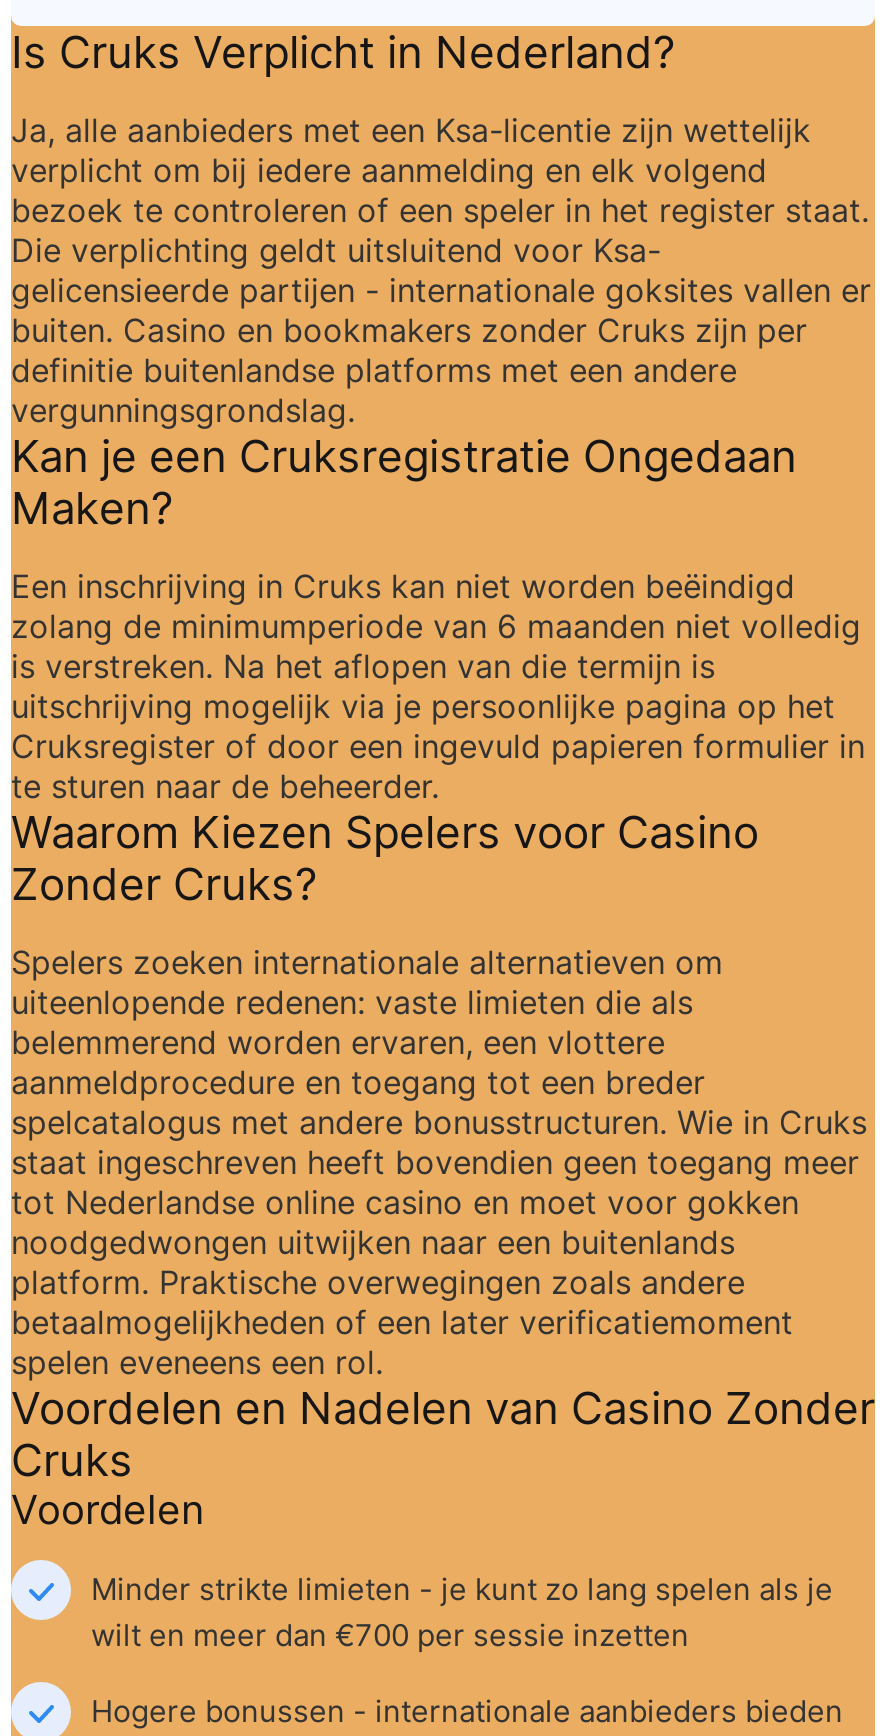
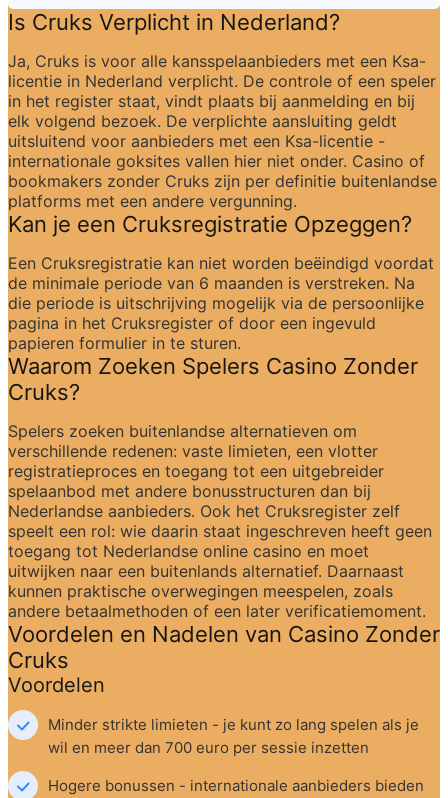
- Ja, alle aanbieders met een Ksa-licentie zijn wettelijk
- verplicht om bij iedere aanmelding en elk volgend
- bezoek te controleren of een speler in het register staat.
- Die verplichting geldt uitsluitend voor Ksa-
- gelicensieerde partijen - internationale goksites vallen er
- buiten. Casino en bookmakers zonder Cruks zijn per
- definitie buitenlandse platforms met een andere
- vergunningsgrondslag.
- Kan je een Cruksregistratie Ongedaan
- Maken?
+ Ja, Cruks is voor alle kansspelaanbieders met een Ksa-
+ licentie in Nederland verplicht. De controle of een speler
+ in het register staat, vindt plaats bij aanmelding en bij
+ elk volgend bezoek. De verplichte aansluiting geldt
+ uitsluitend voor aanbieders met een Ksa-licentie -
+ internationale goksites vallen hier niet onder. Casino of
+ bookmakers zonder Cruks zijn per definitie buitenlandse
+ platforms met een andere vergunning.
+ Kan je een Cruksregistratie Opzeggen?

- Een inschrijving in Cruks kan niet worden beëindigd
- zolang de minimumperiode van 6 maanden niet volledig
- is verstreken. Na het aflopen van die termijn is
- uitschrijving mogelijk via je persoonlijke pagina op het
- Cruksregister of door een ingevuld papieren formulier in
- te sturen naar de beheerder.
- Waarom Kiezen Spelers voor Casino
- Zonder Cruks?
+ Een Cruksregistratie kan niet worden beëindigd voordat
+ de minimale periode van 6 maanden is verstreken. Na
+ die periode is uitschrijving mogelijk via de persoonlijke
+ pagina in het Cruksregister of door een ingevuld
+ papieren formulier in te sturen.
+ Waarom Zoeken Spelers Casino Zonder
+ Cruks?

- Spelers zoeken internationale alternatieven om
- uiteenlopende redenen: vaste limieten die als
- belemmerend worden ervaren, een vlottere
- aanmeldprocedure en toegang tot een breder
- spelcatalogus met andere bonusstructuren. Wie in Cruks
- staat ingeschreven heeft bovendien geen toegang meer
- tot Nederlandse online casino en moet voor gokken
- noodgedwongen uitwijken naar een buitenlands
- platform. Praktische overwegingen zoals andere
- betaalmogelijkheden of een later verificatiemoment
- spelen eveneens een rol.
+ Spelers zoeken buitenlandse alternatieven om
+ verschillende redenen: vaste limieten, een vlotter
+ registratieproces en toegang tot een uitgebreider
+ spelaanbod met andere bonusstructuren dan bij
+ Nederlandse aanbieders. Ook het Cruksregister zelf
+ speelt een rol: wie daarin staat ingeschreven heeft geen
+ toegang tot Nederlandse online casino en moet
+ uitwijken naar een buitenlands alternatief. Daarnaast
+ kunnen praktische overwegingen meespelen, zoals
+ andere betaalmethoden of een later verificatiemoment.

- wilt en meer dan €700 per sessie inzetten
+ wil en meer dan 700 euro per sessie inzetten
